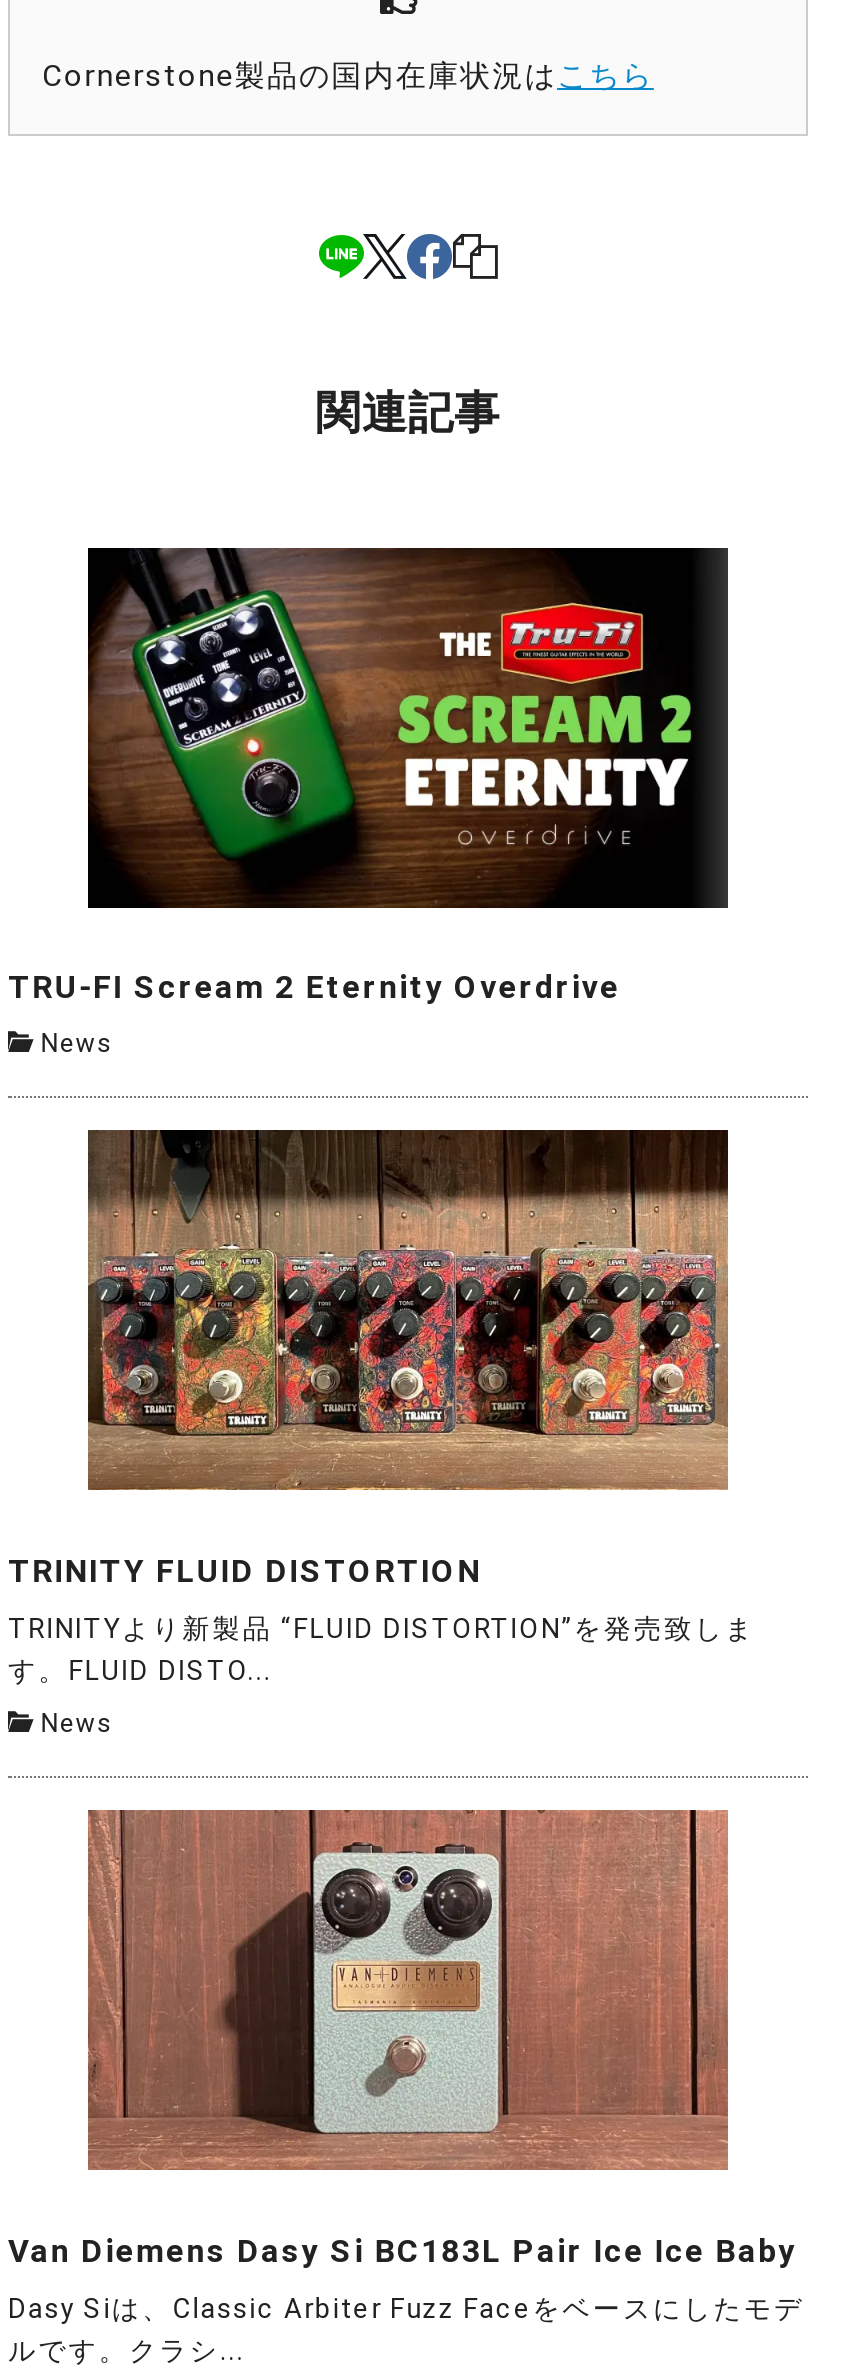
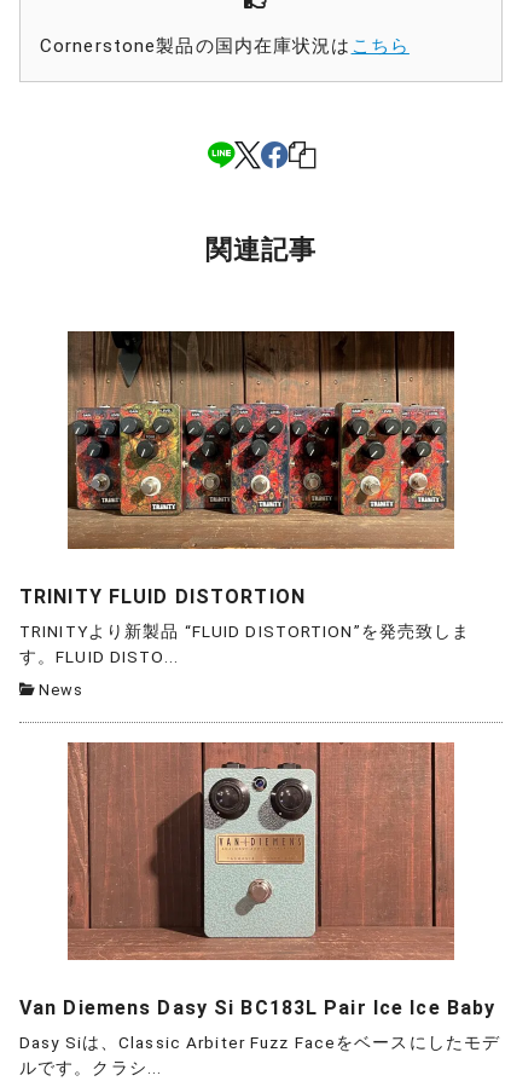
- [image]
- TRU-FI Scream 2 Eternity Overdrive
- News
